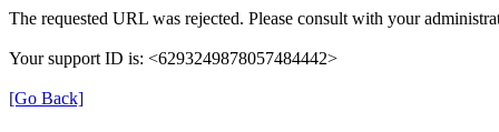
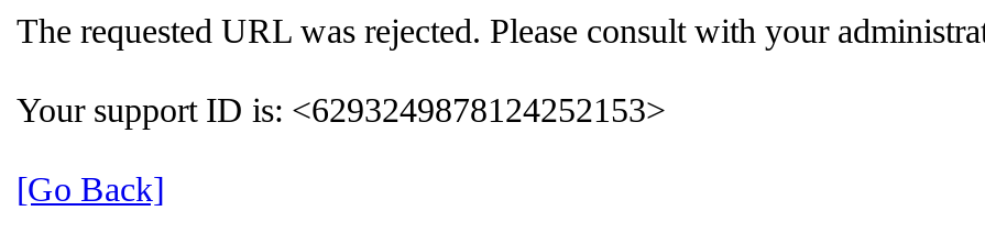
- Your support ID is: <6293249878057484442>
+ Your support ID is: <6293249878124252153>
